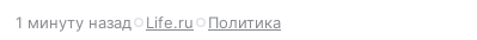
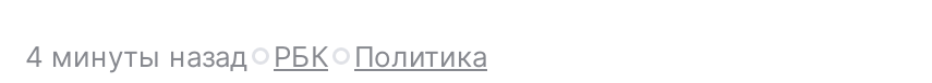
- 1 минуту назад
- Life.ru
+ 4 минуты назад
+ РБК
